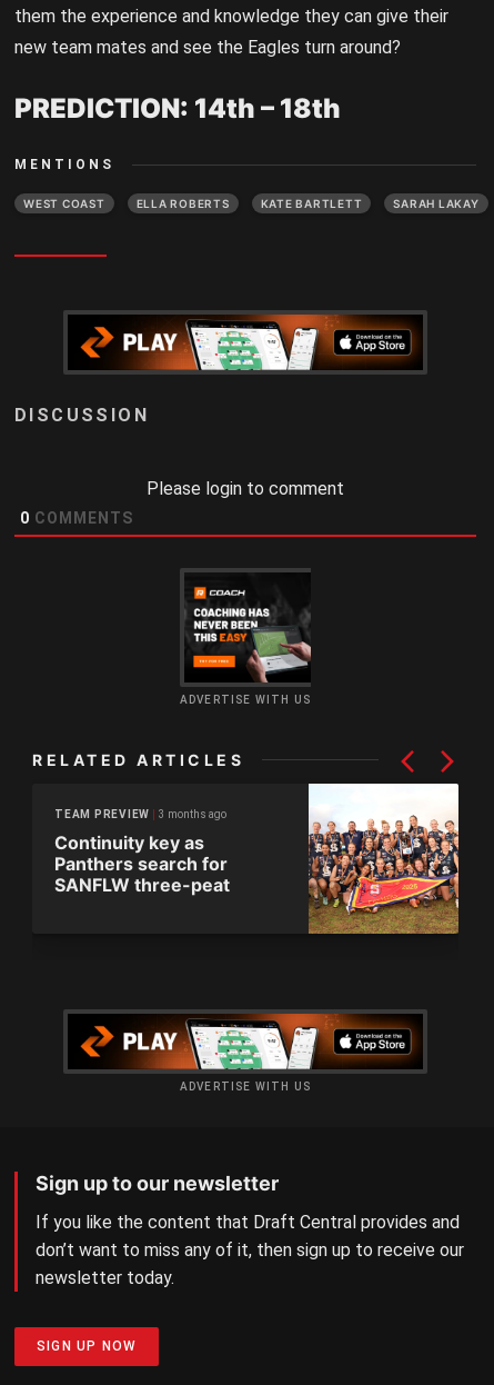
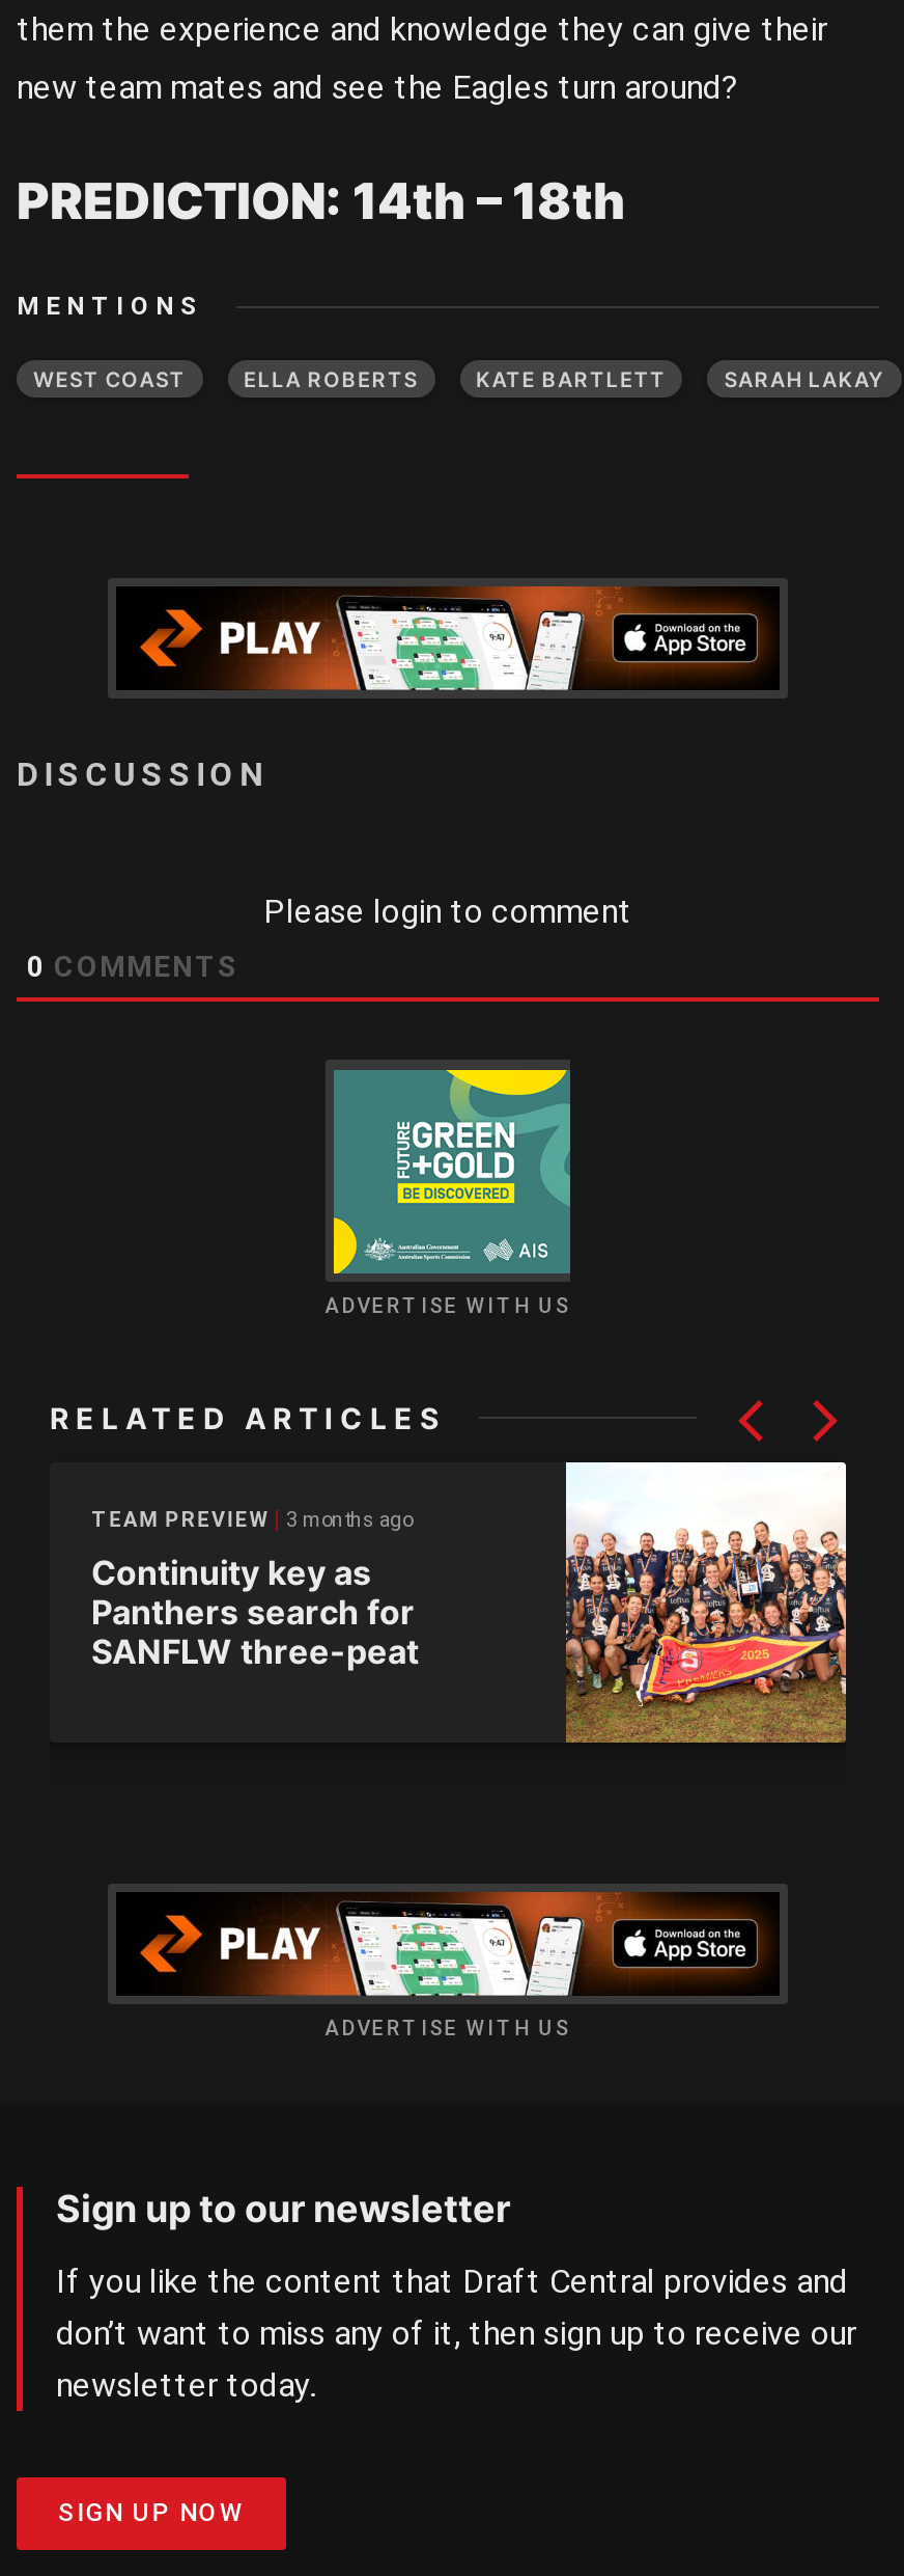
- [image]
+ [image]
